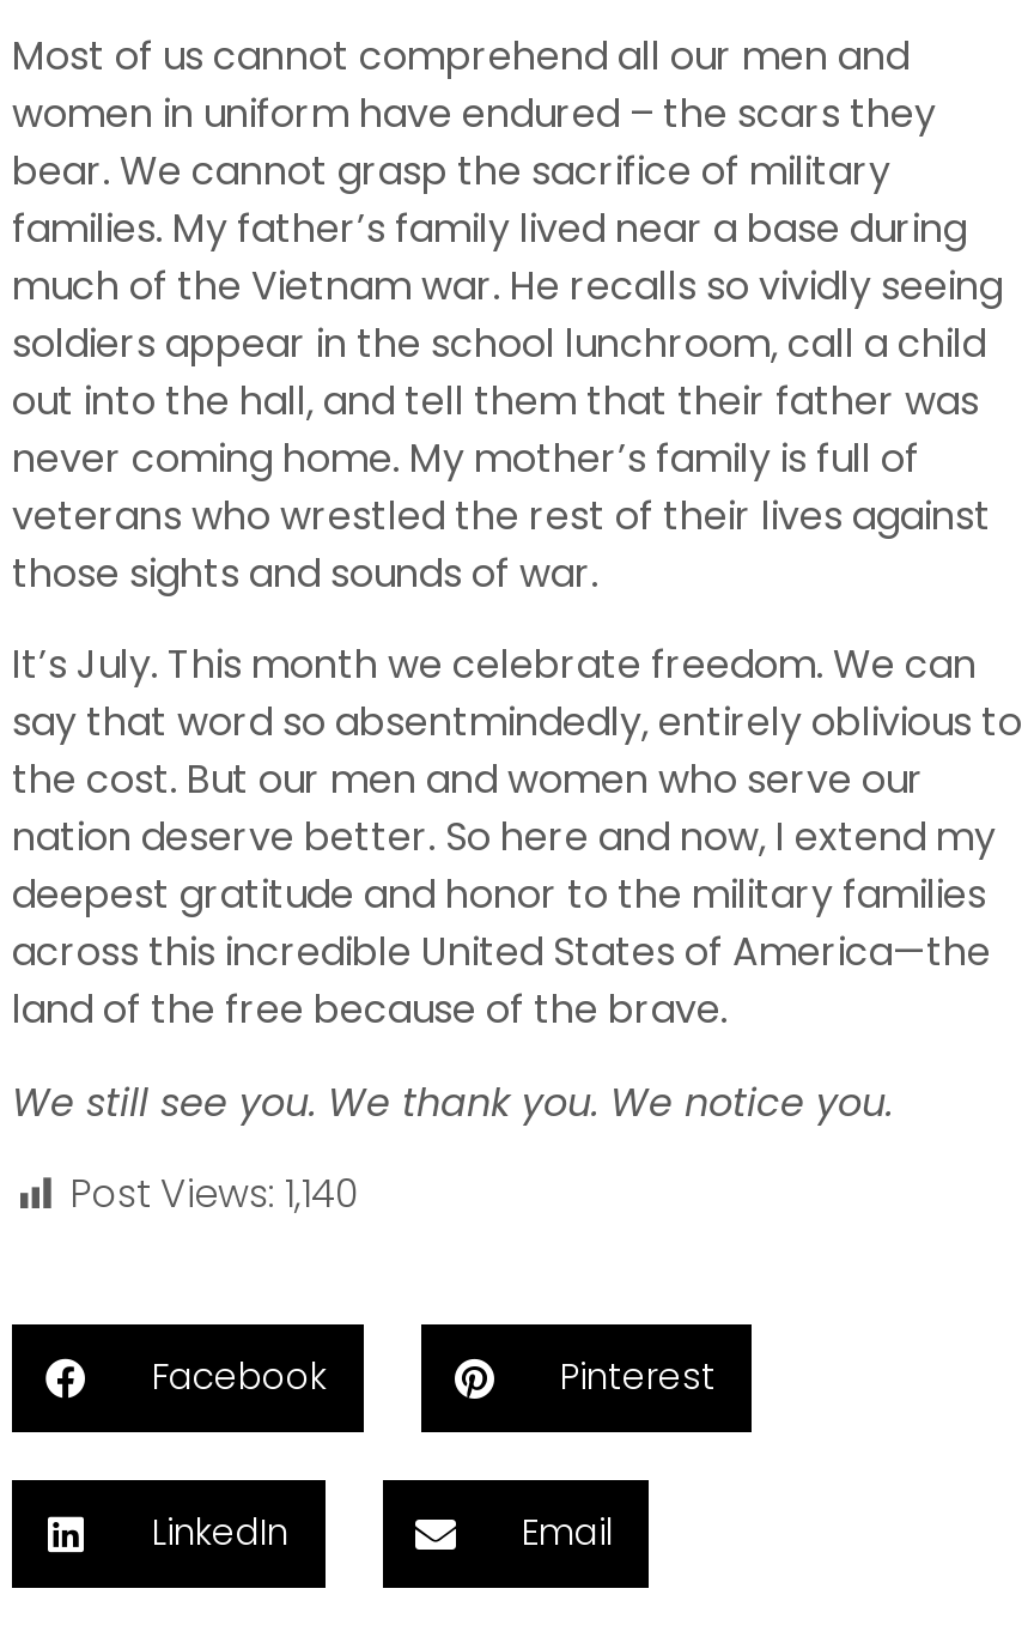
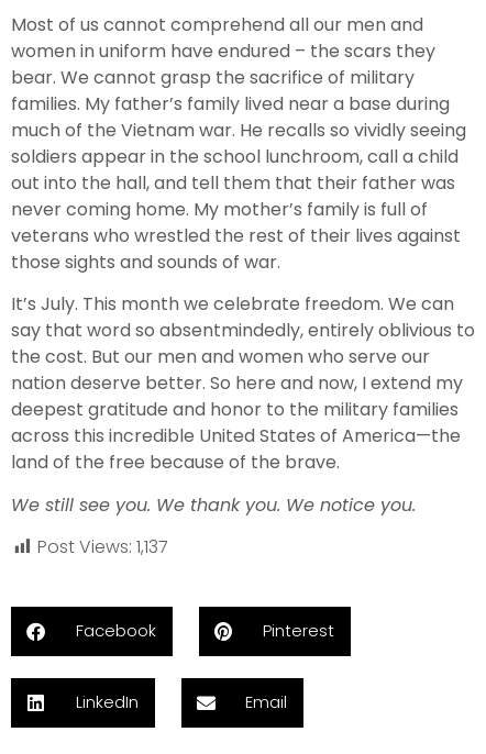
- Post Views: 1,140
+ Post Views: 1,137
